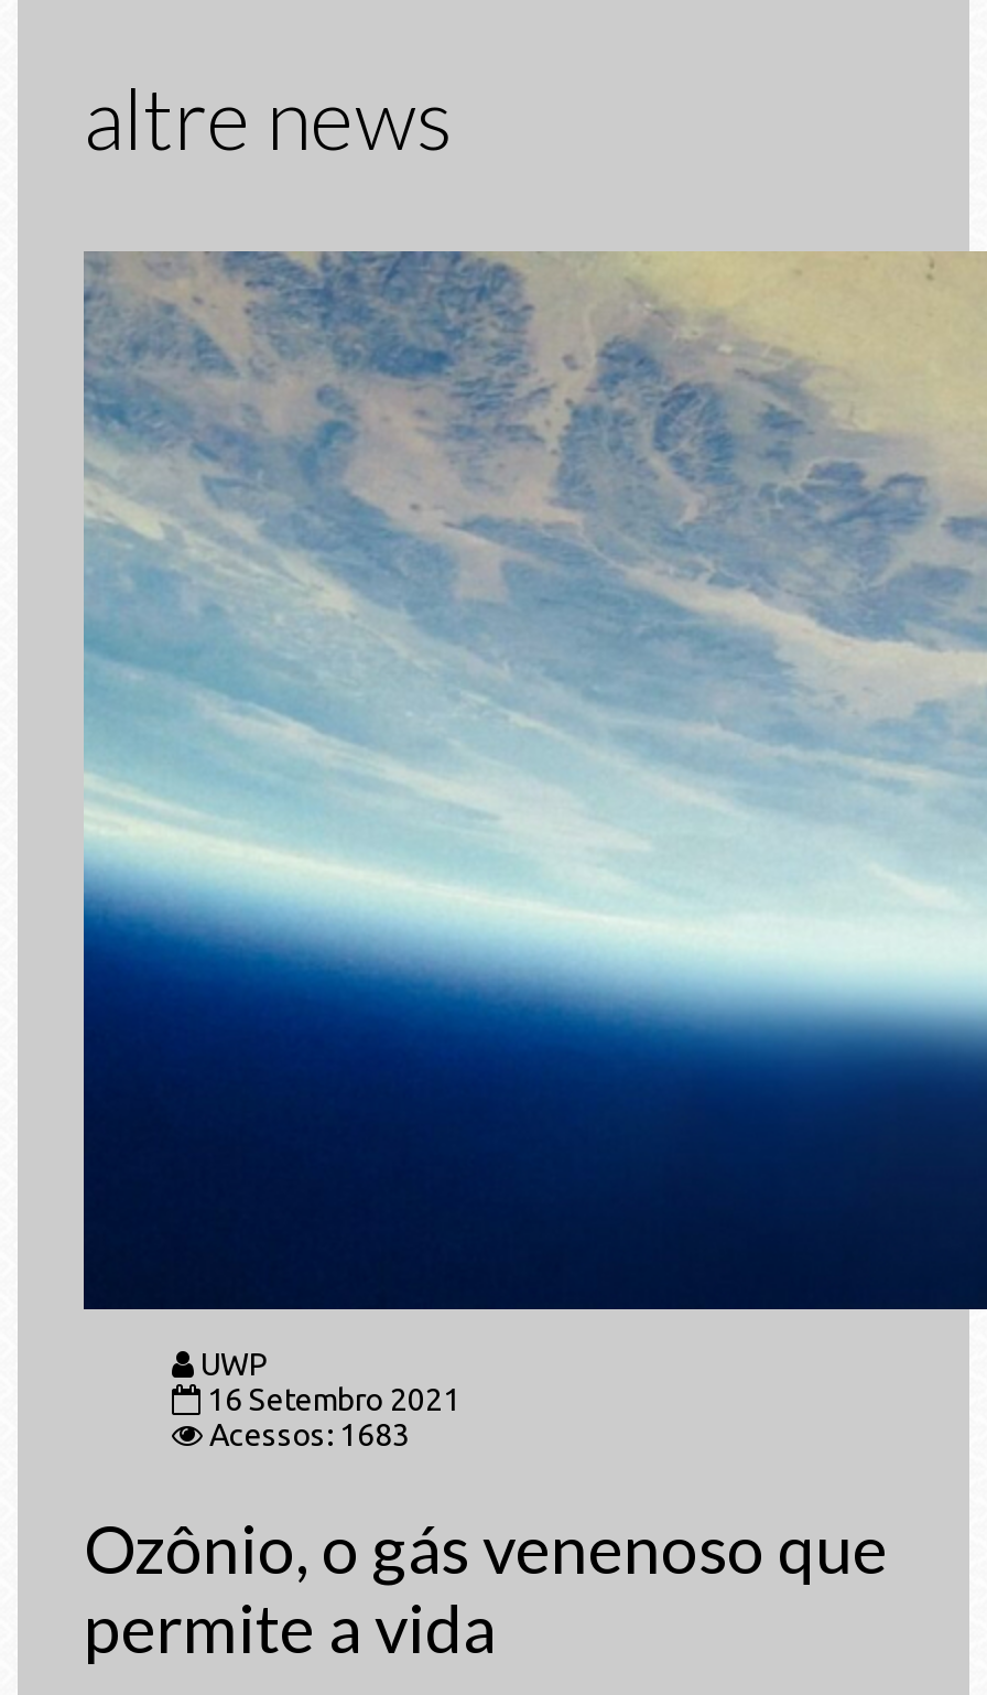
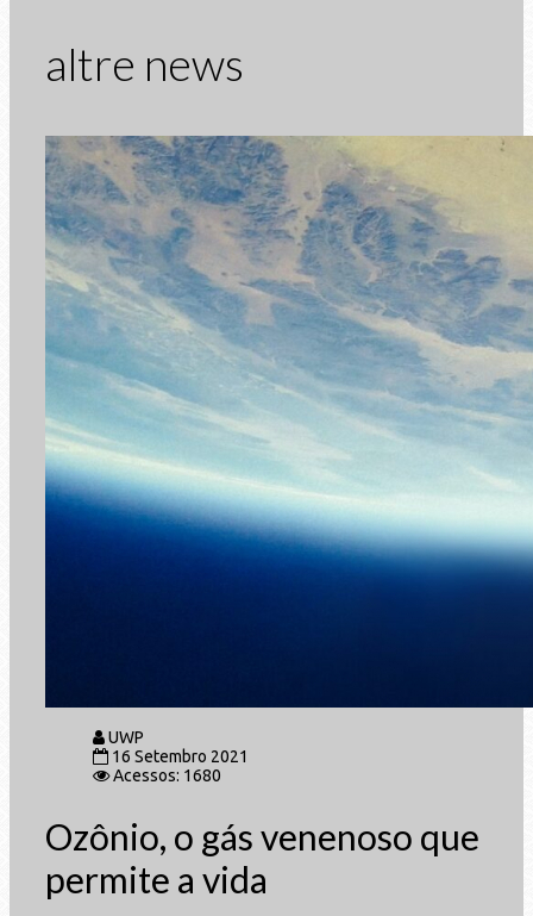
- Acessos: 1683
+ Acessos: 1680
